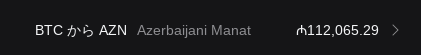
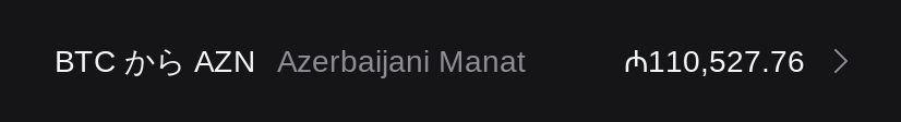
- ₼112,065.29
+ ₼110,527.76
